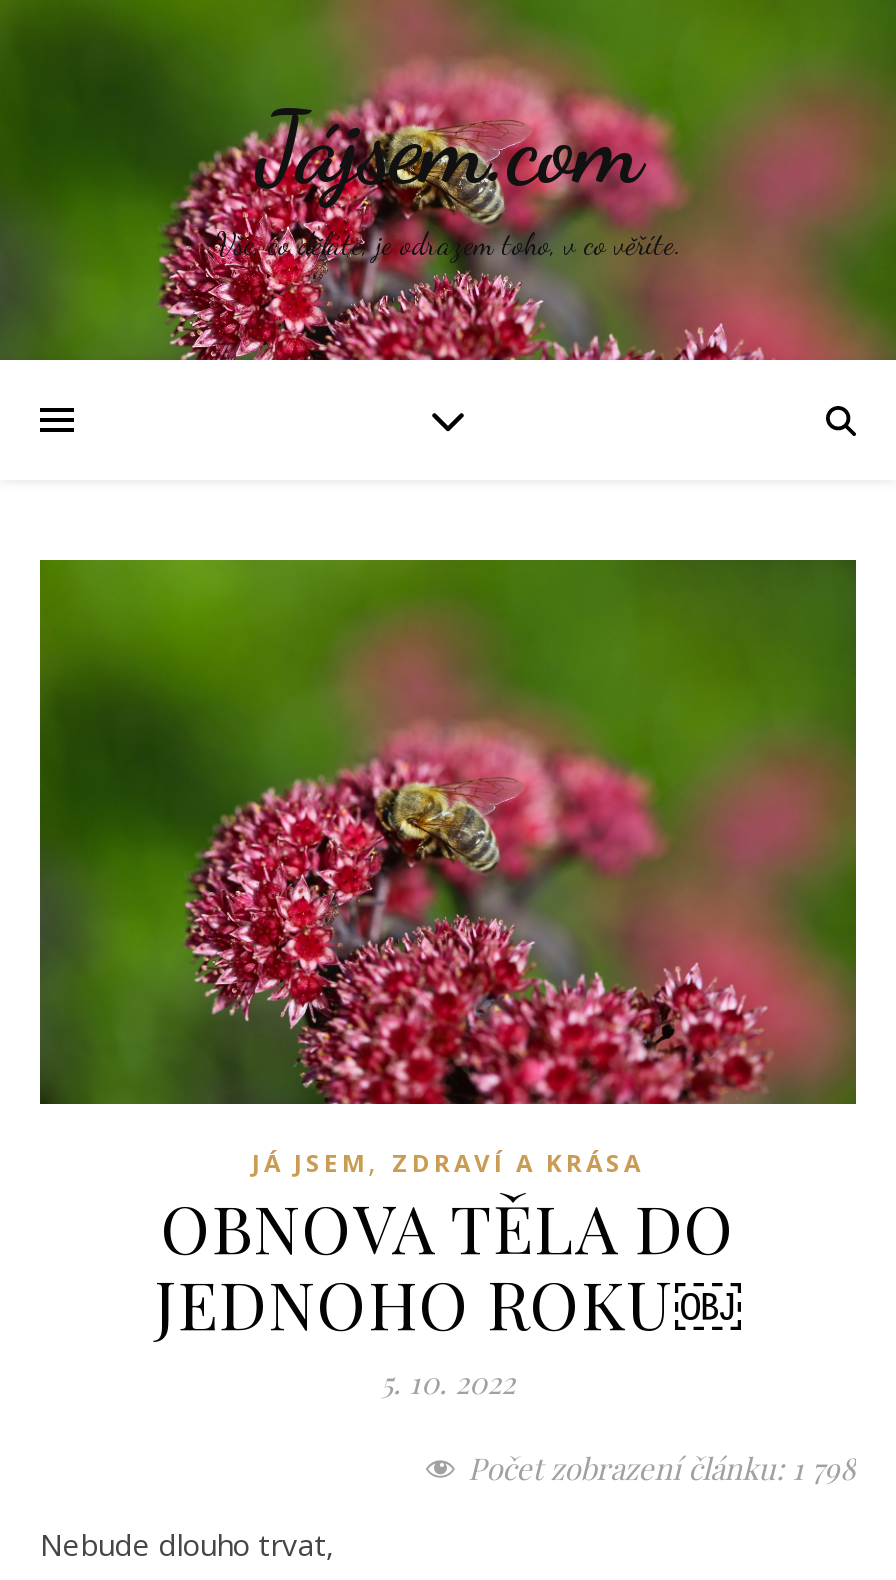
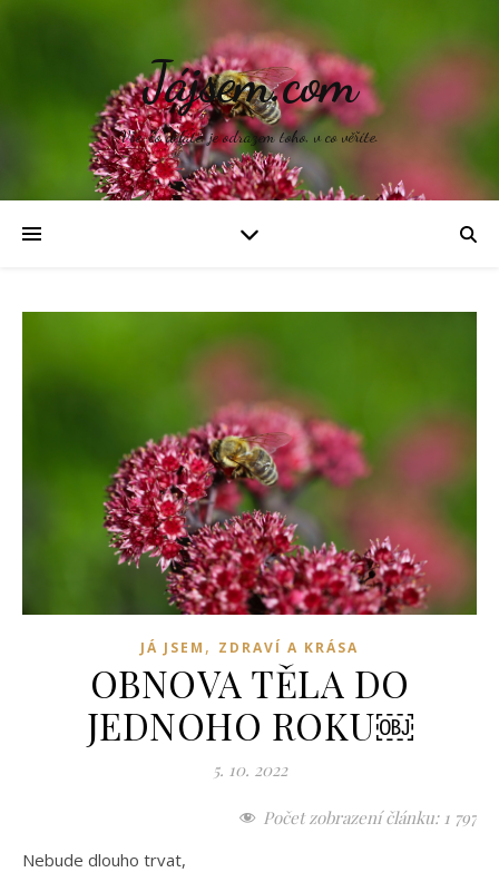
- Počet zobrazení článku: 1 798
+ Počet zobrazení článku: 1 797
